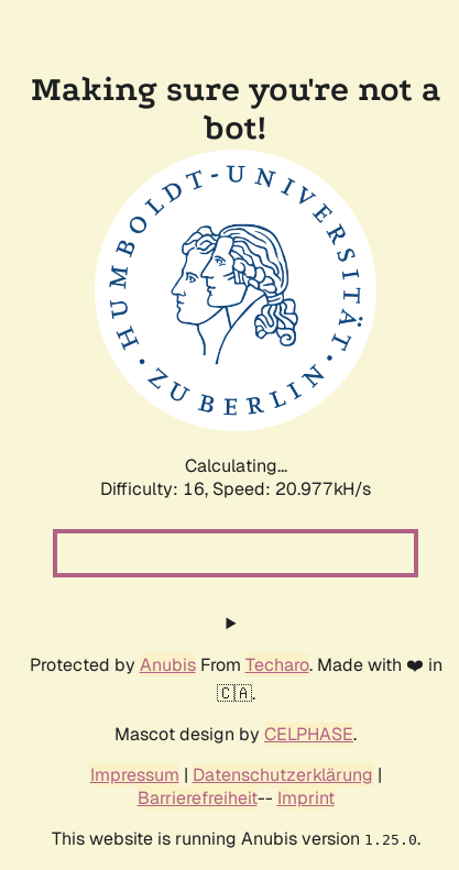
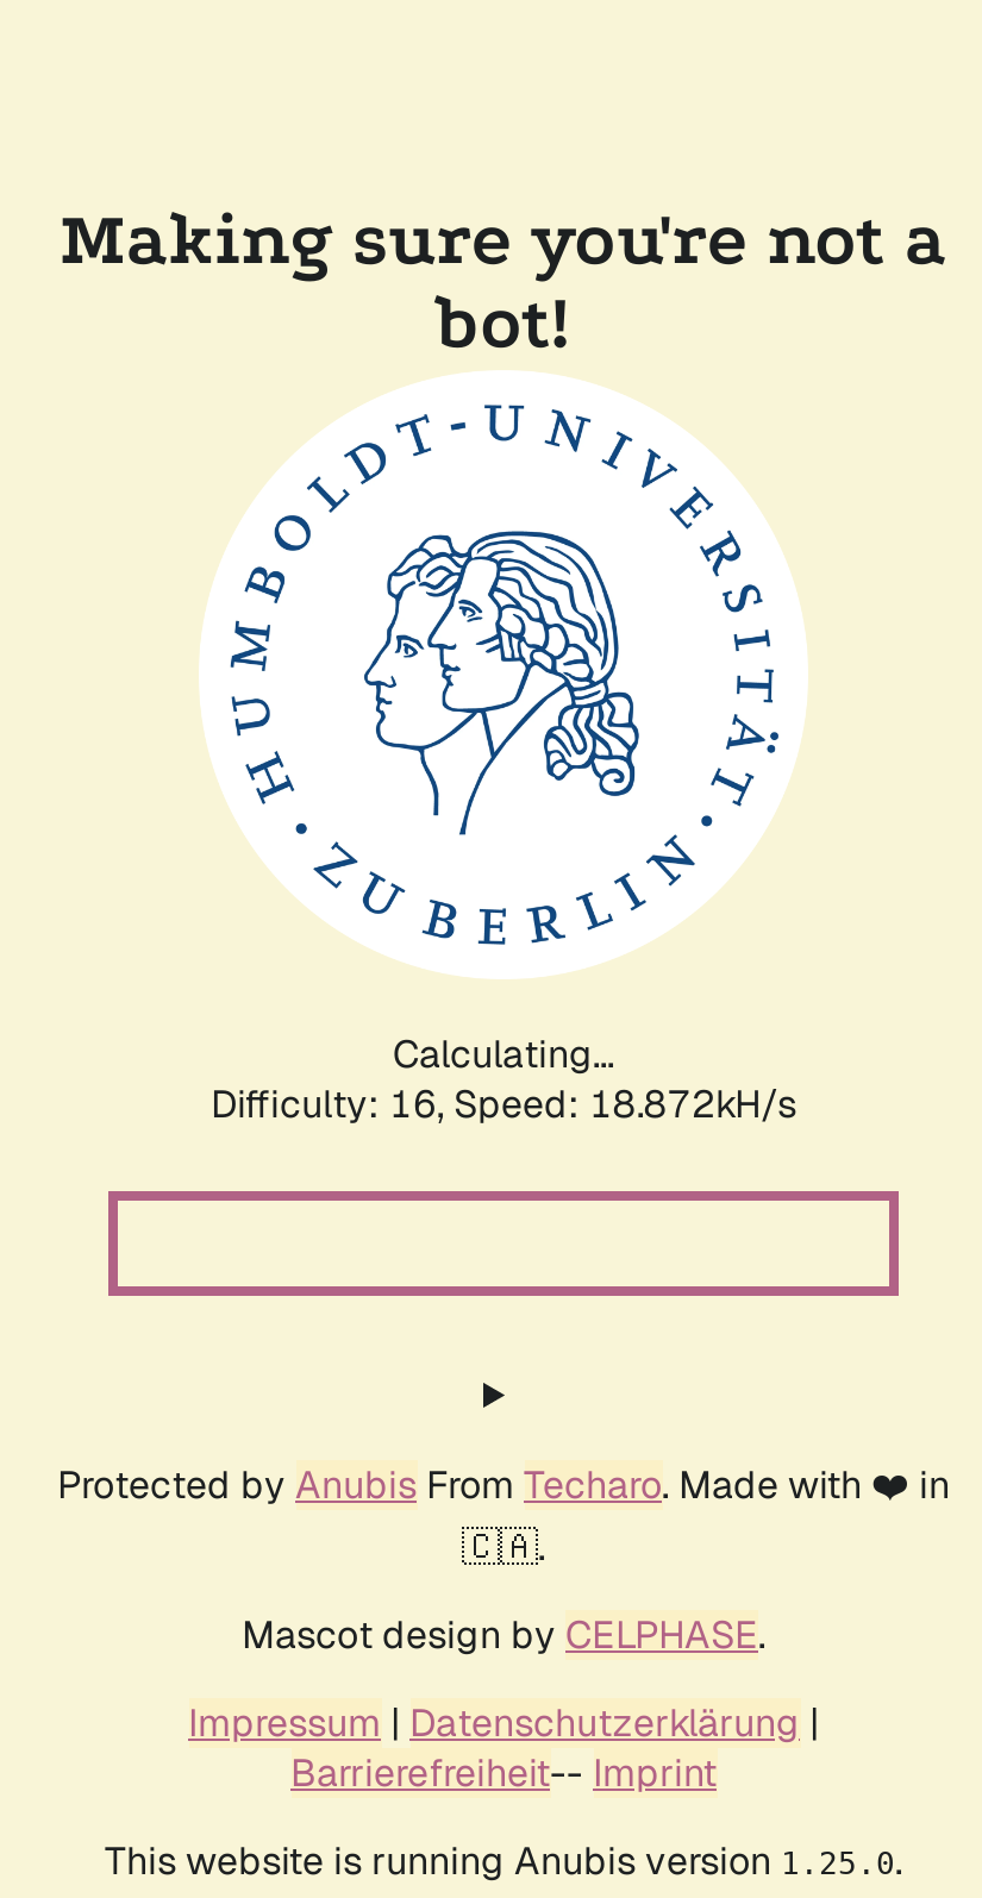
- Difficulty: 16, Speed: 20.977kH/s
+ Difficulty: 16, Speed: 18.872kH/s
